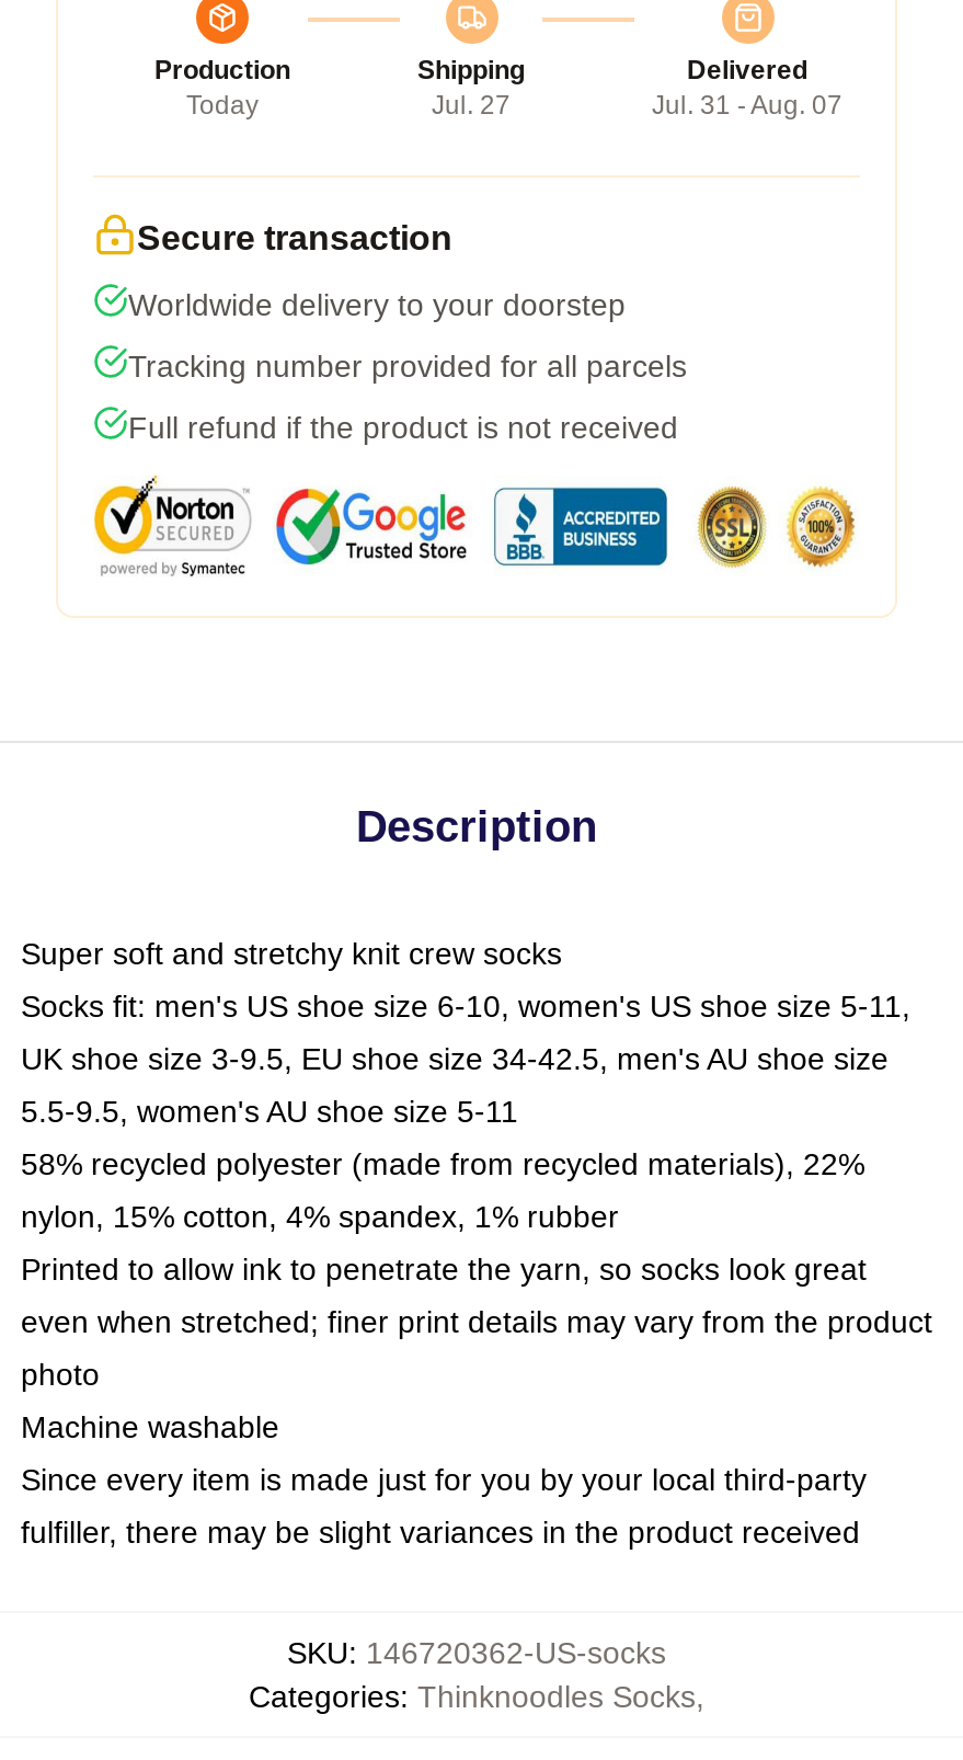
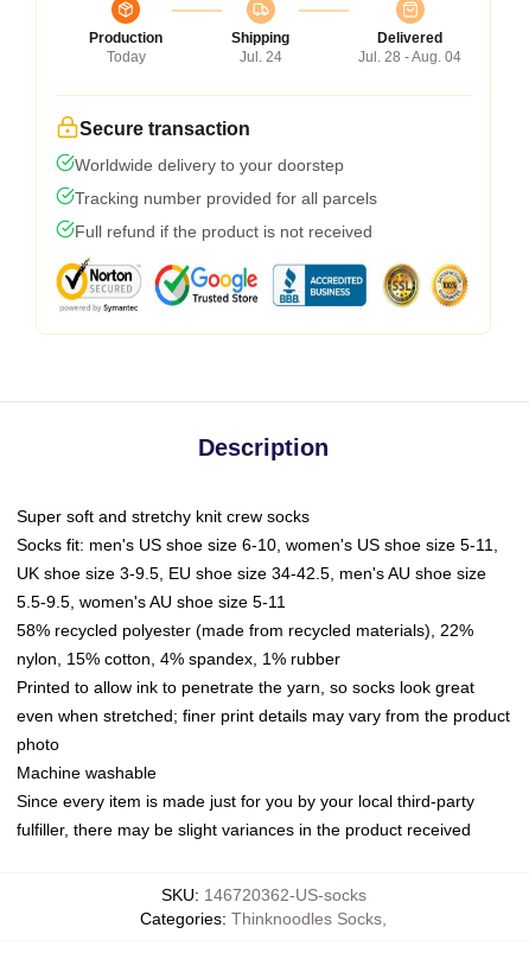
- Jul. 27
+ Jul. 24

- Jul. 31 - Aug. 07
+ Jul. 28 - Aug. 04
